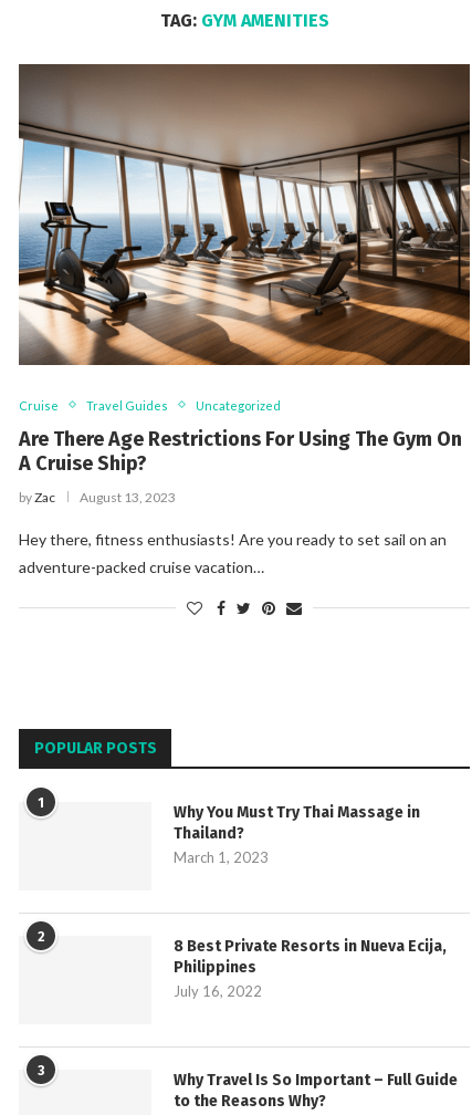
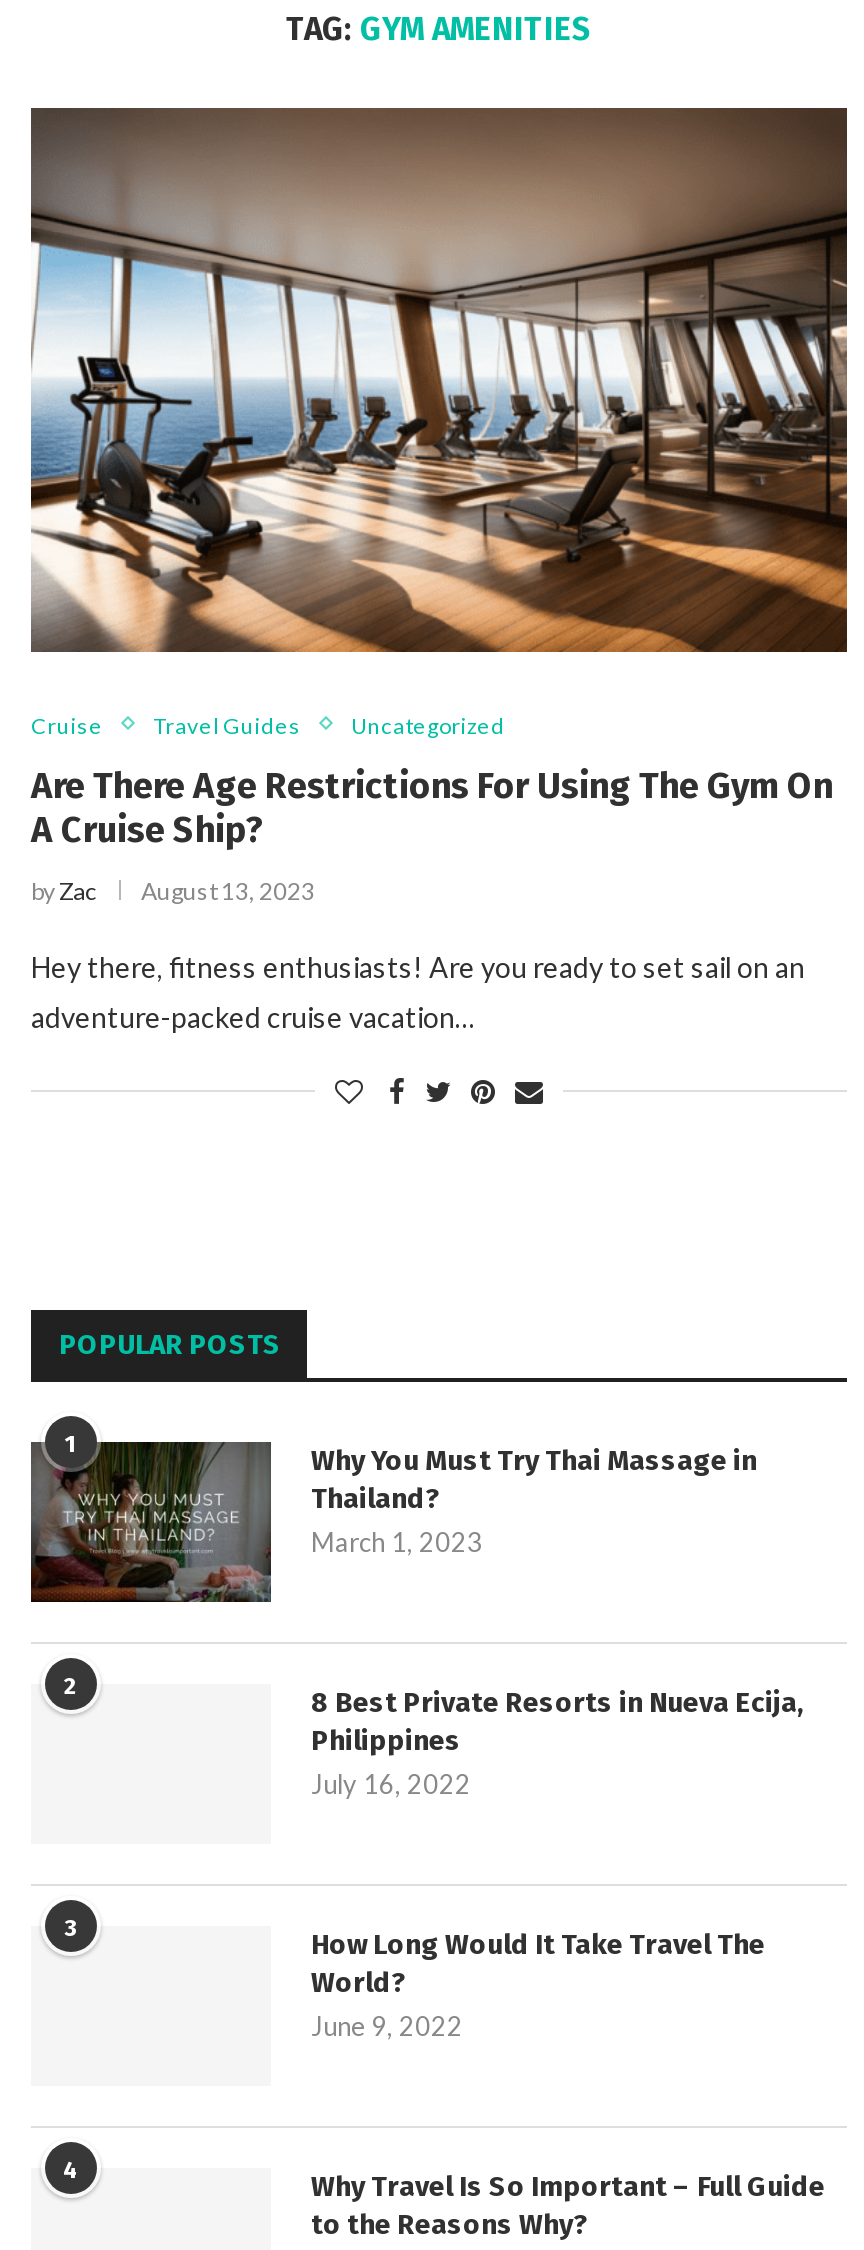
+ [image]

+ 4

+ How Long Would It Take Travel The
+ World?
+ June 9, 2022
